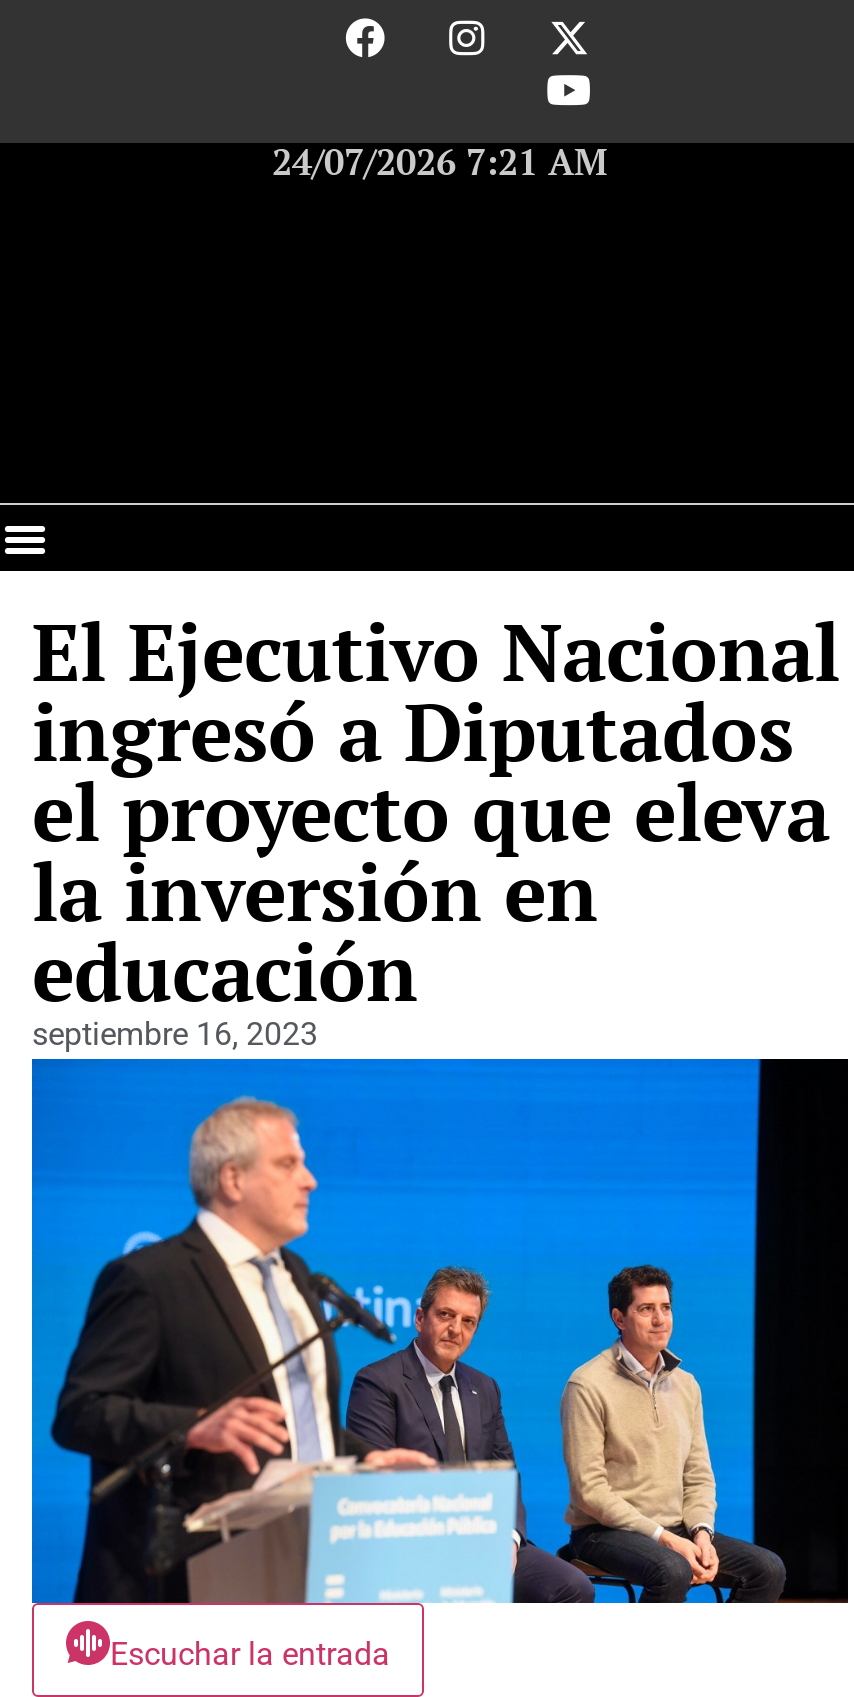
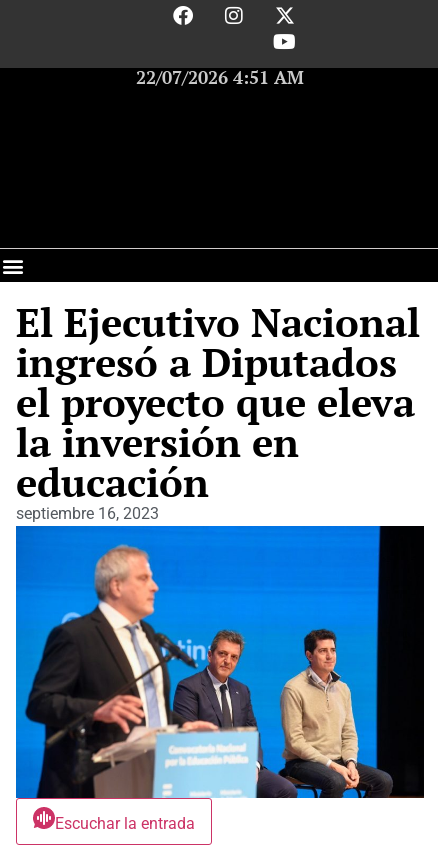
- 24/07/2026 7:21 AM
+ 22/07/2026 4:51 AM
